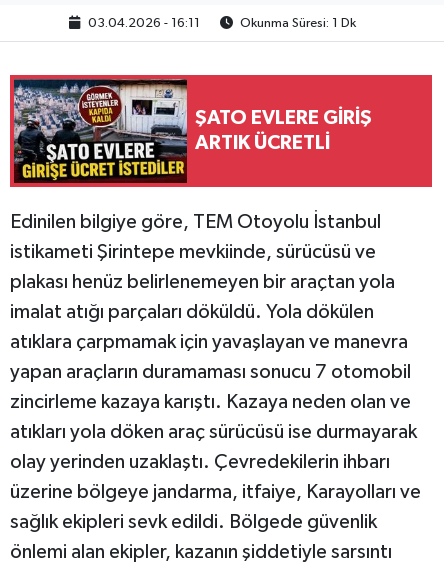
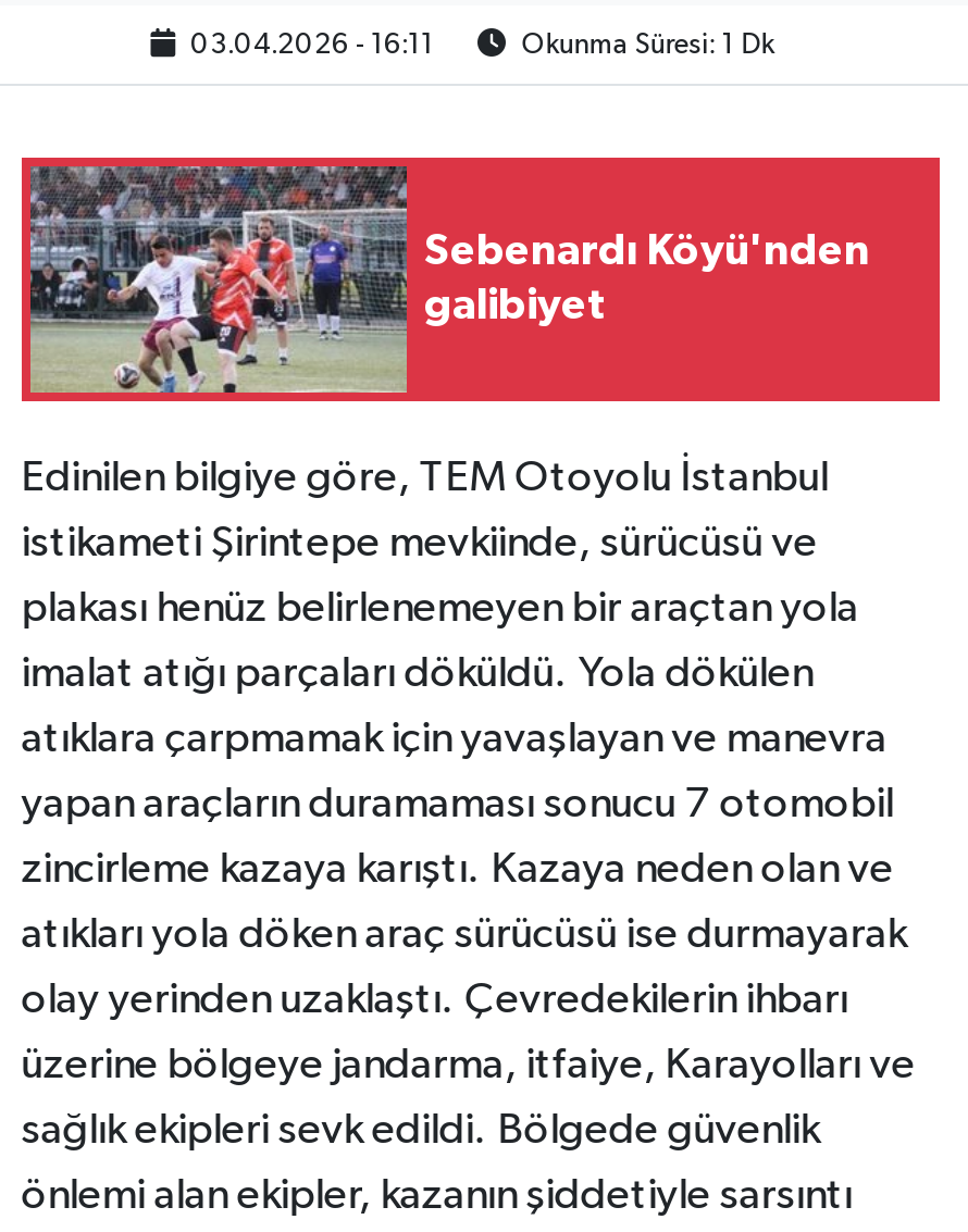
- [image]
- ŞATO EVLERE GİRİŞ
- ARTIK ÜCRETLİ
+ [image]
+ Sebenardı Köyü'nden
+ galibiyet
